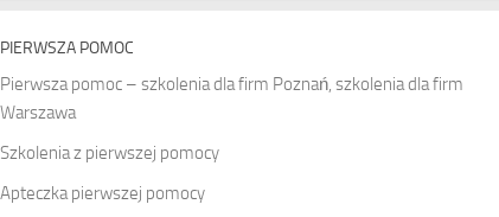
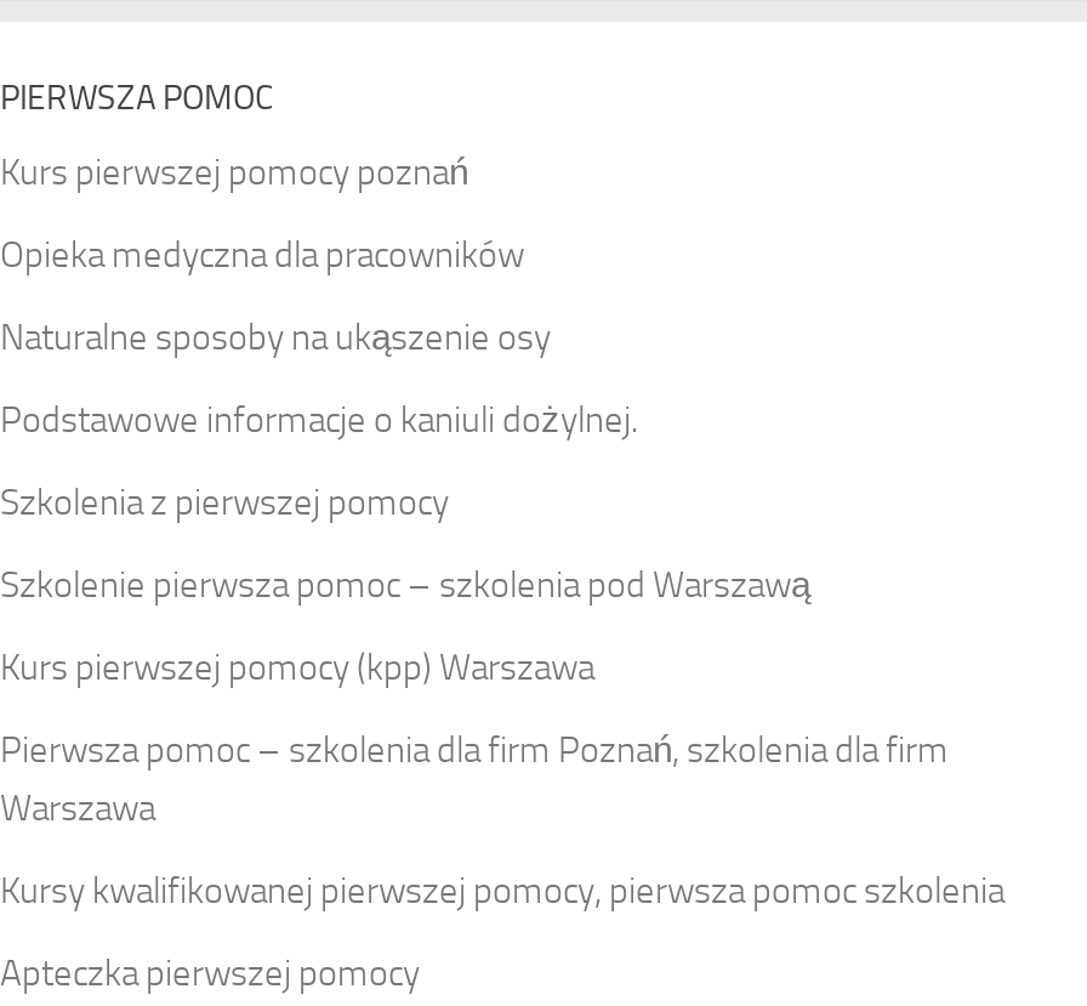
+ Kurs pierwszej pomocy poznań
+ Opieka medyczna dla pracowników
+ Naturalne sposoby na ukąszenie osy
+ Podstawowe informacje o kaniuli dożylnej.
+ Szkolenie pierwsza pomoc – szkolenia pod Warszawą
+ Kurs pierwszej pomocy (kpp) Warszawa

+ Kursy kwalifikowanej pierwszej pomocy, pierwsza pomoc szkolenia

moved up: Szkolenia z pierwszej pomocy
